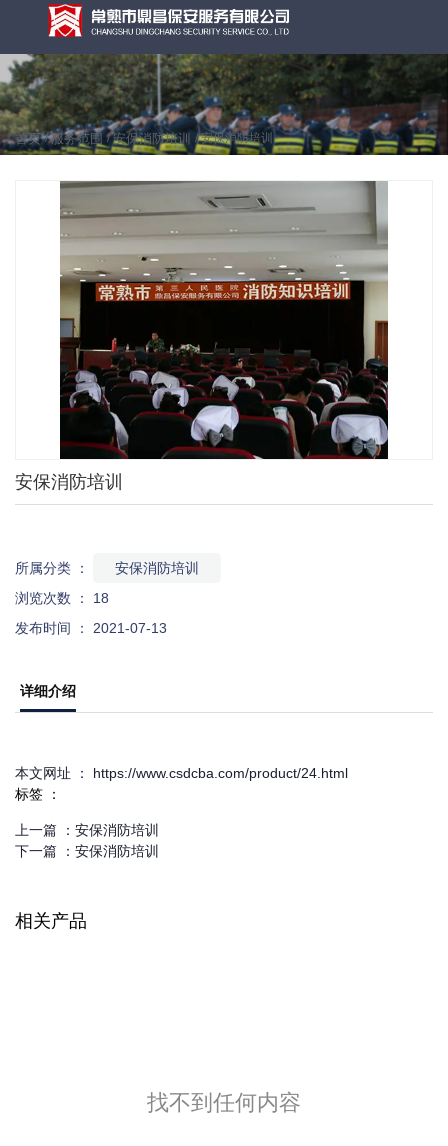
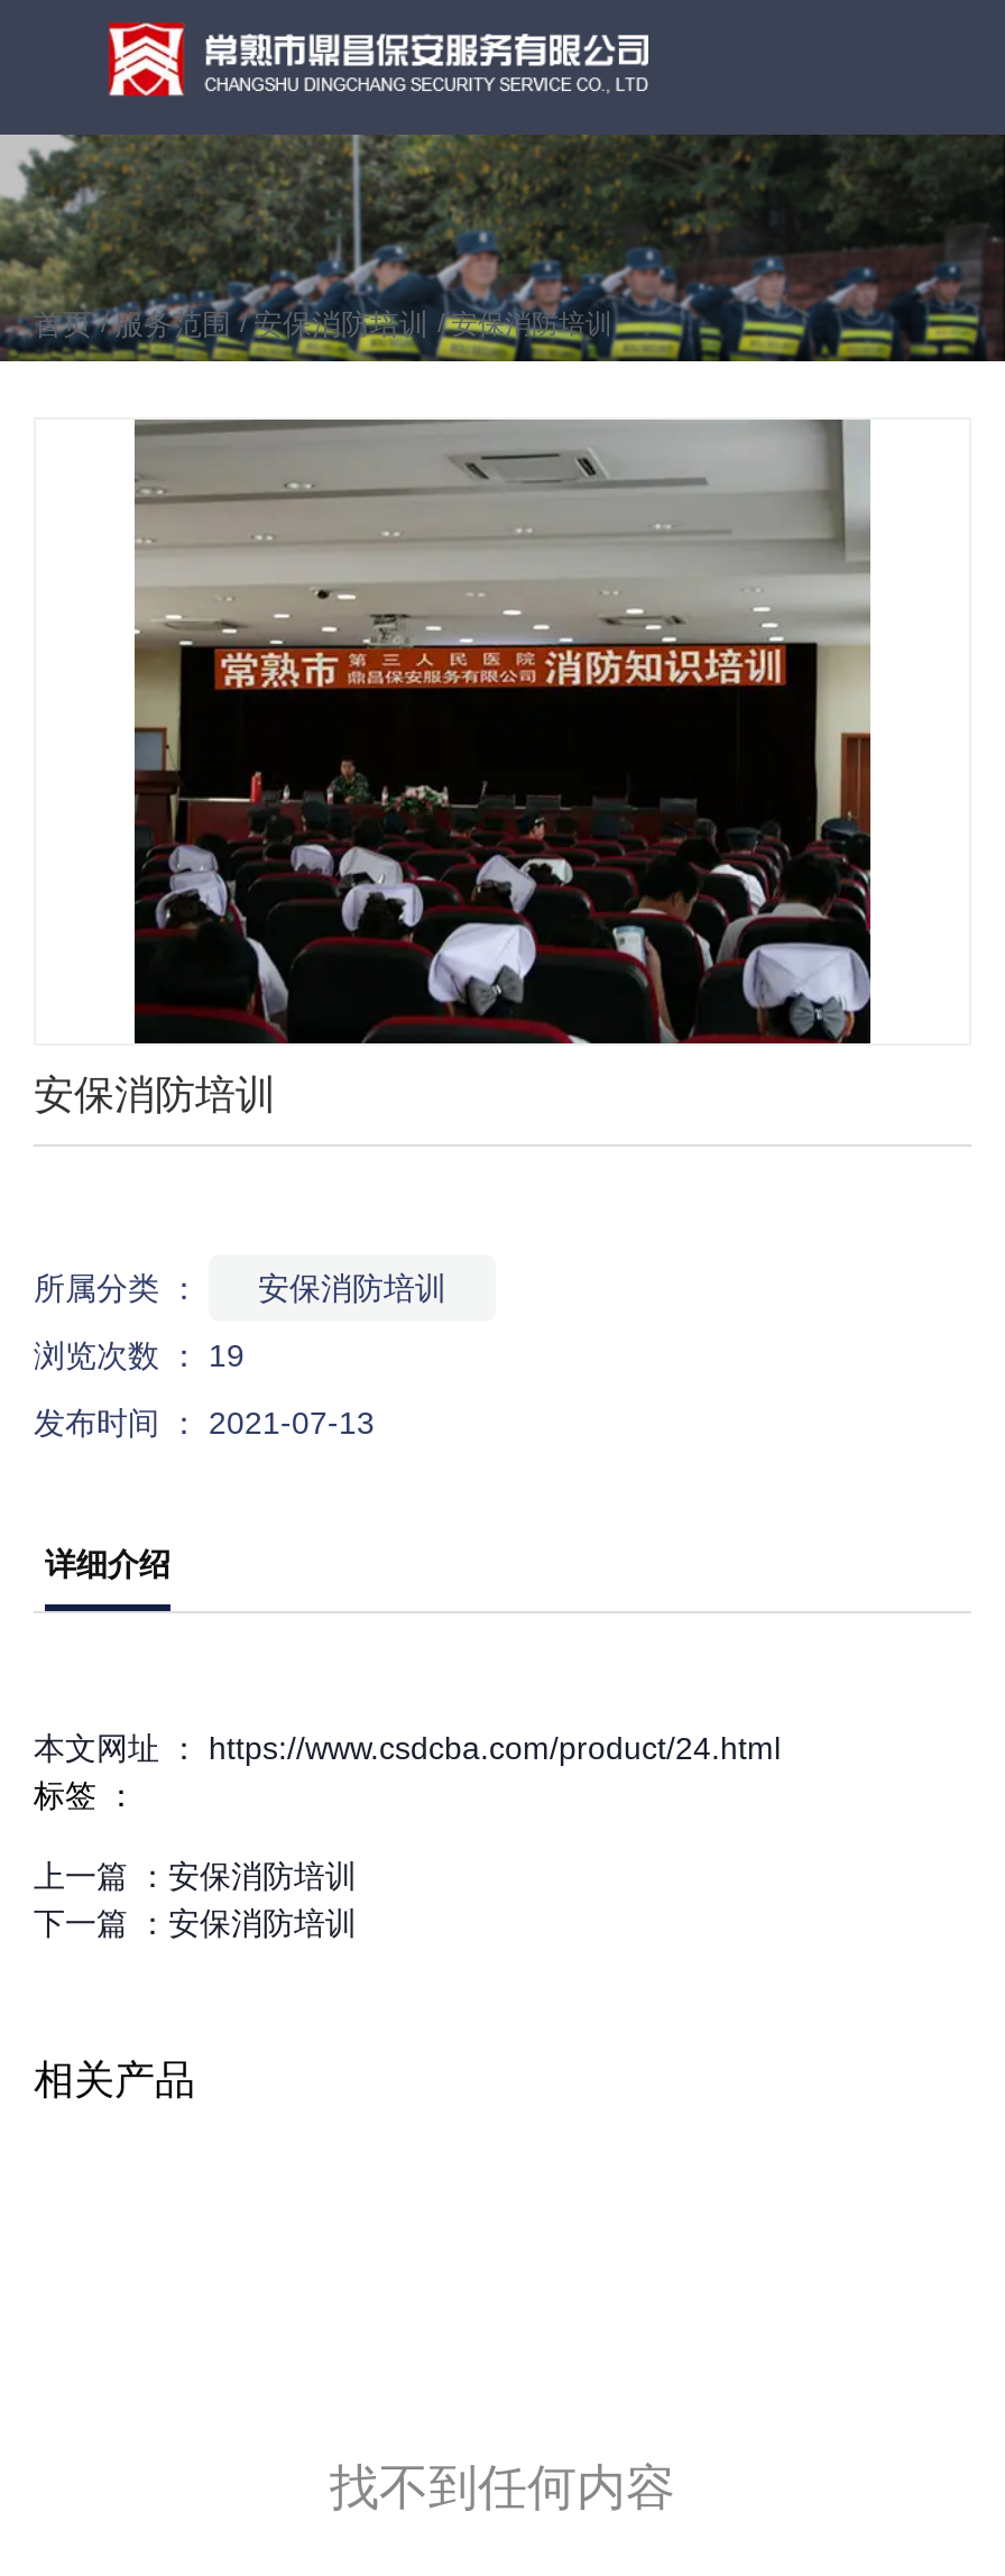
- 浏览次数 ：18
+ 浏览次数 ：19
